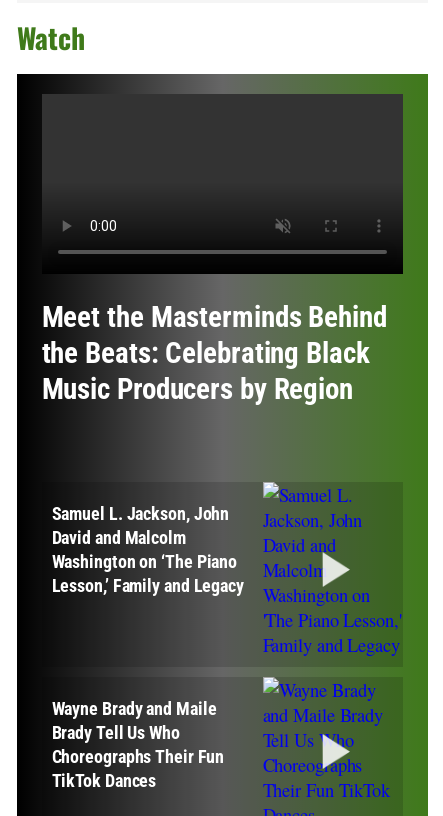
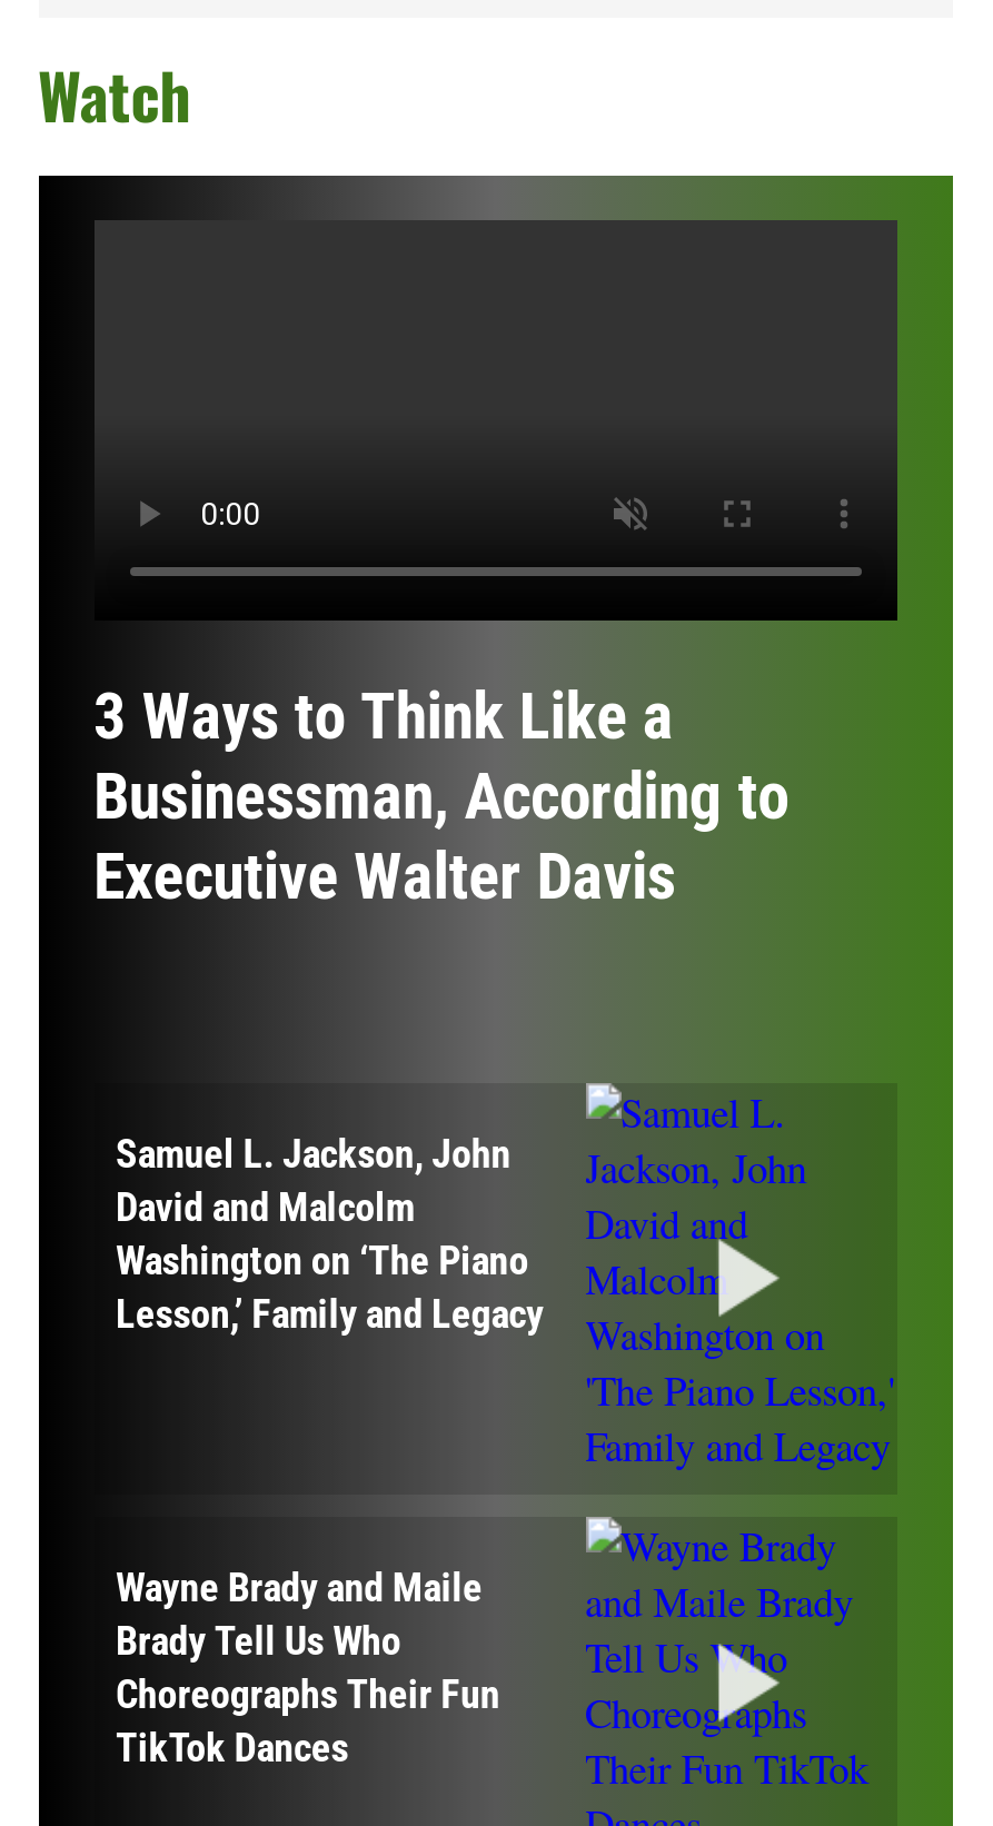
- Meet the Masterminds Behind
- the Beats: Celebrating Black
- Music Producers by Region
+ 3 Ways to Think Like a
+ Businessman, According to
+ Executive Walter Davis
